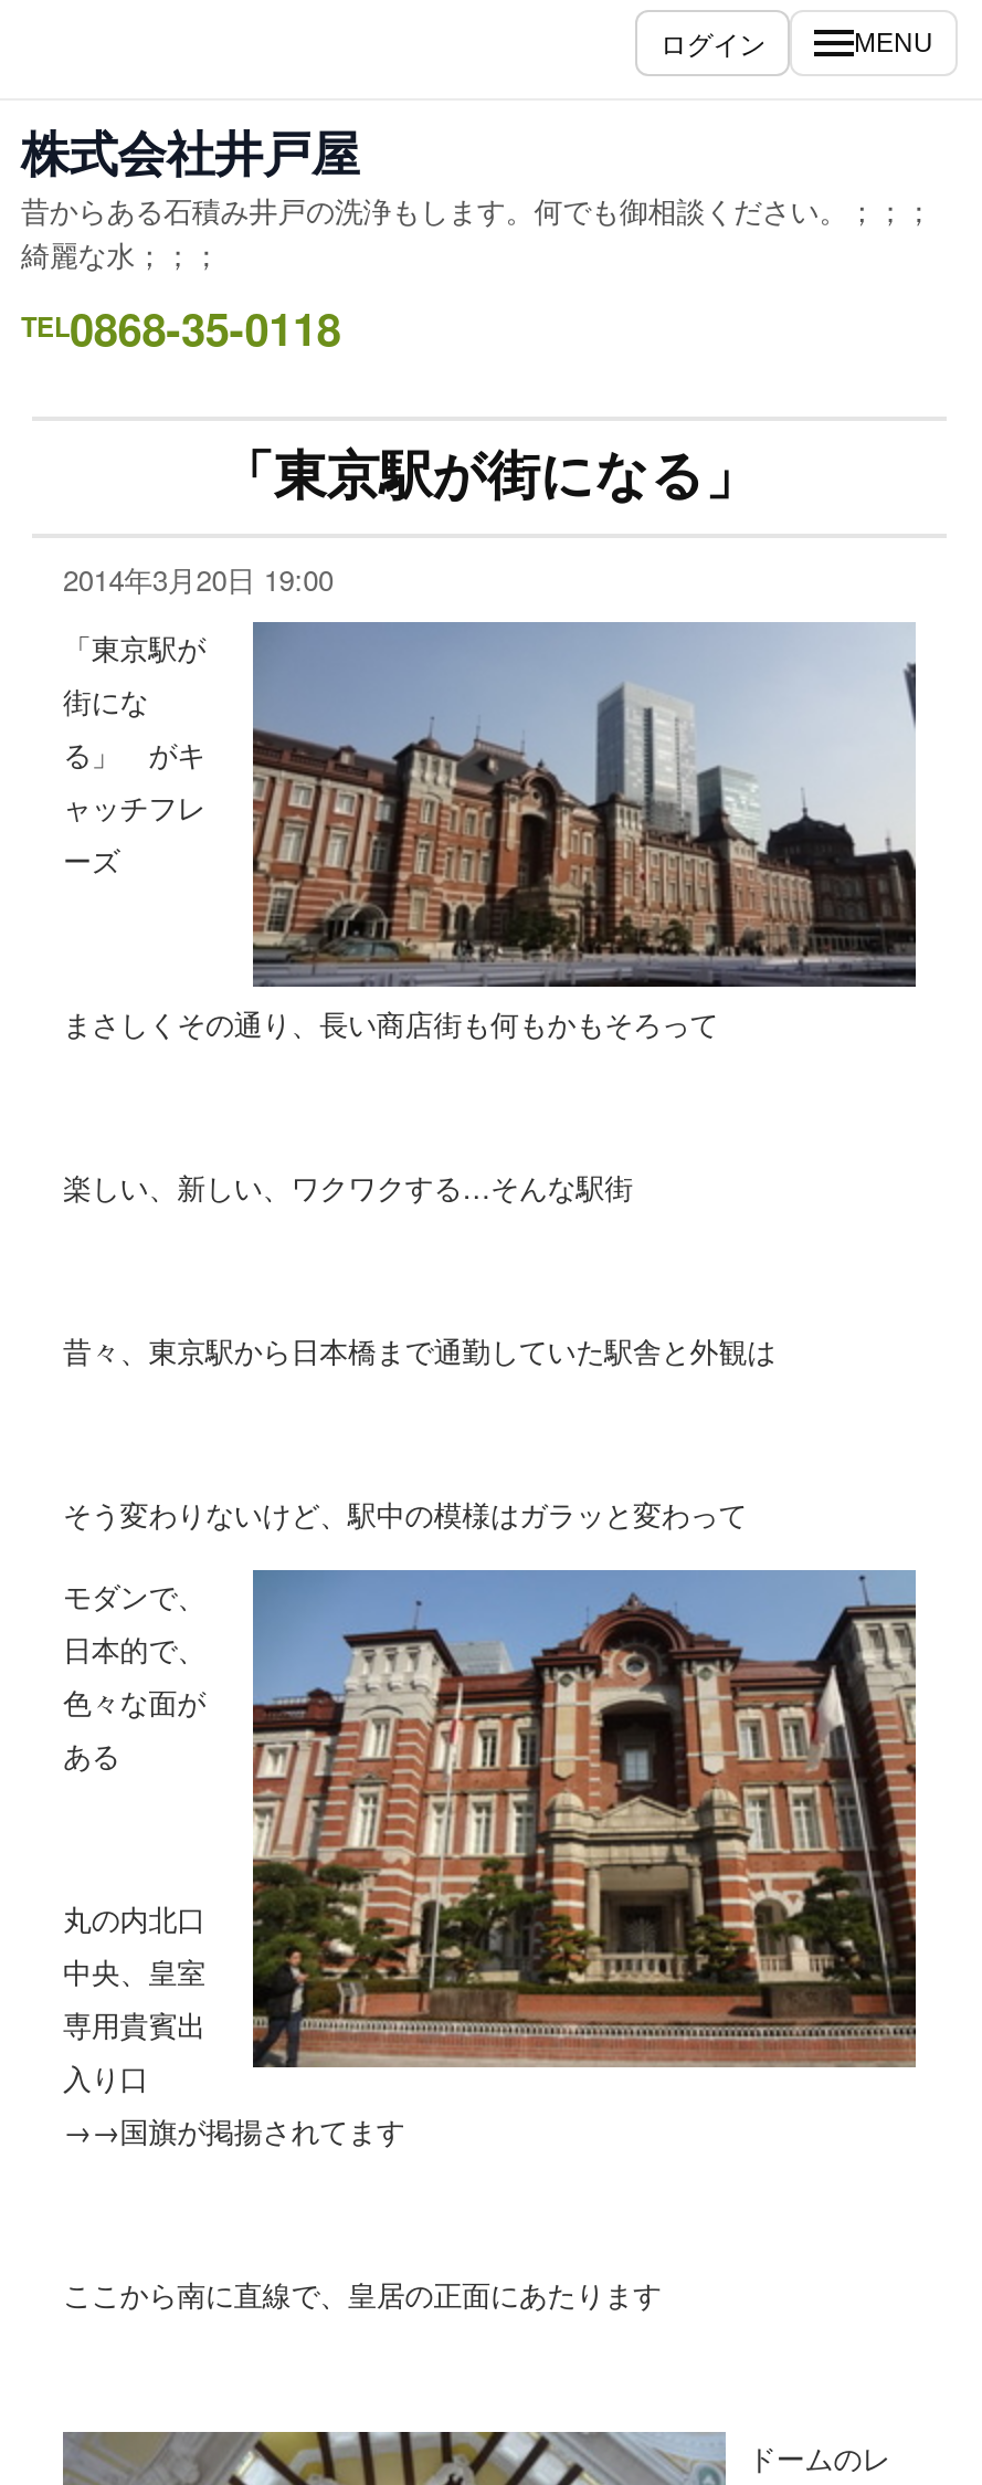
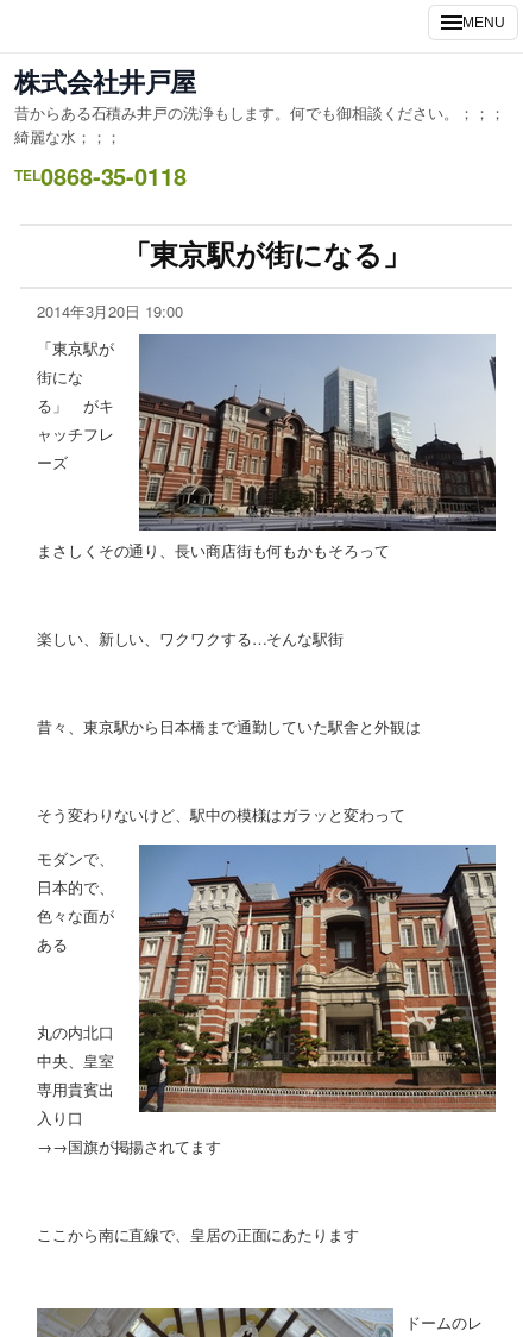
- ログイン
